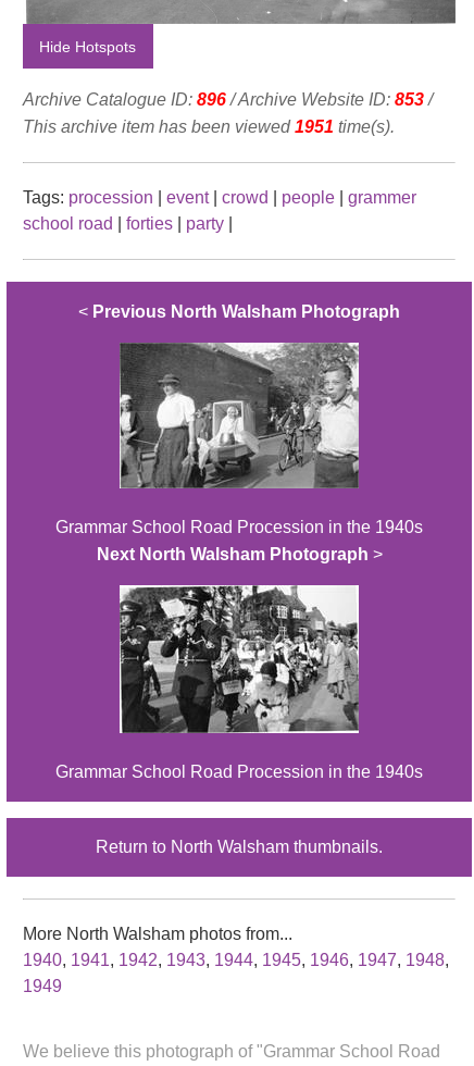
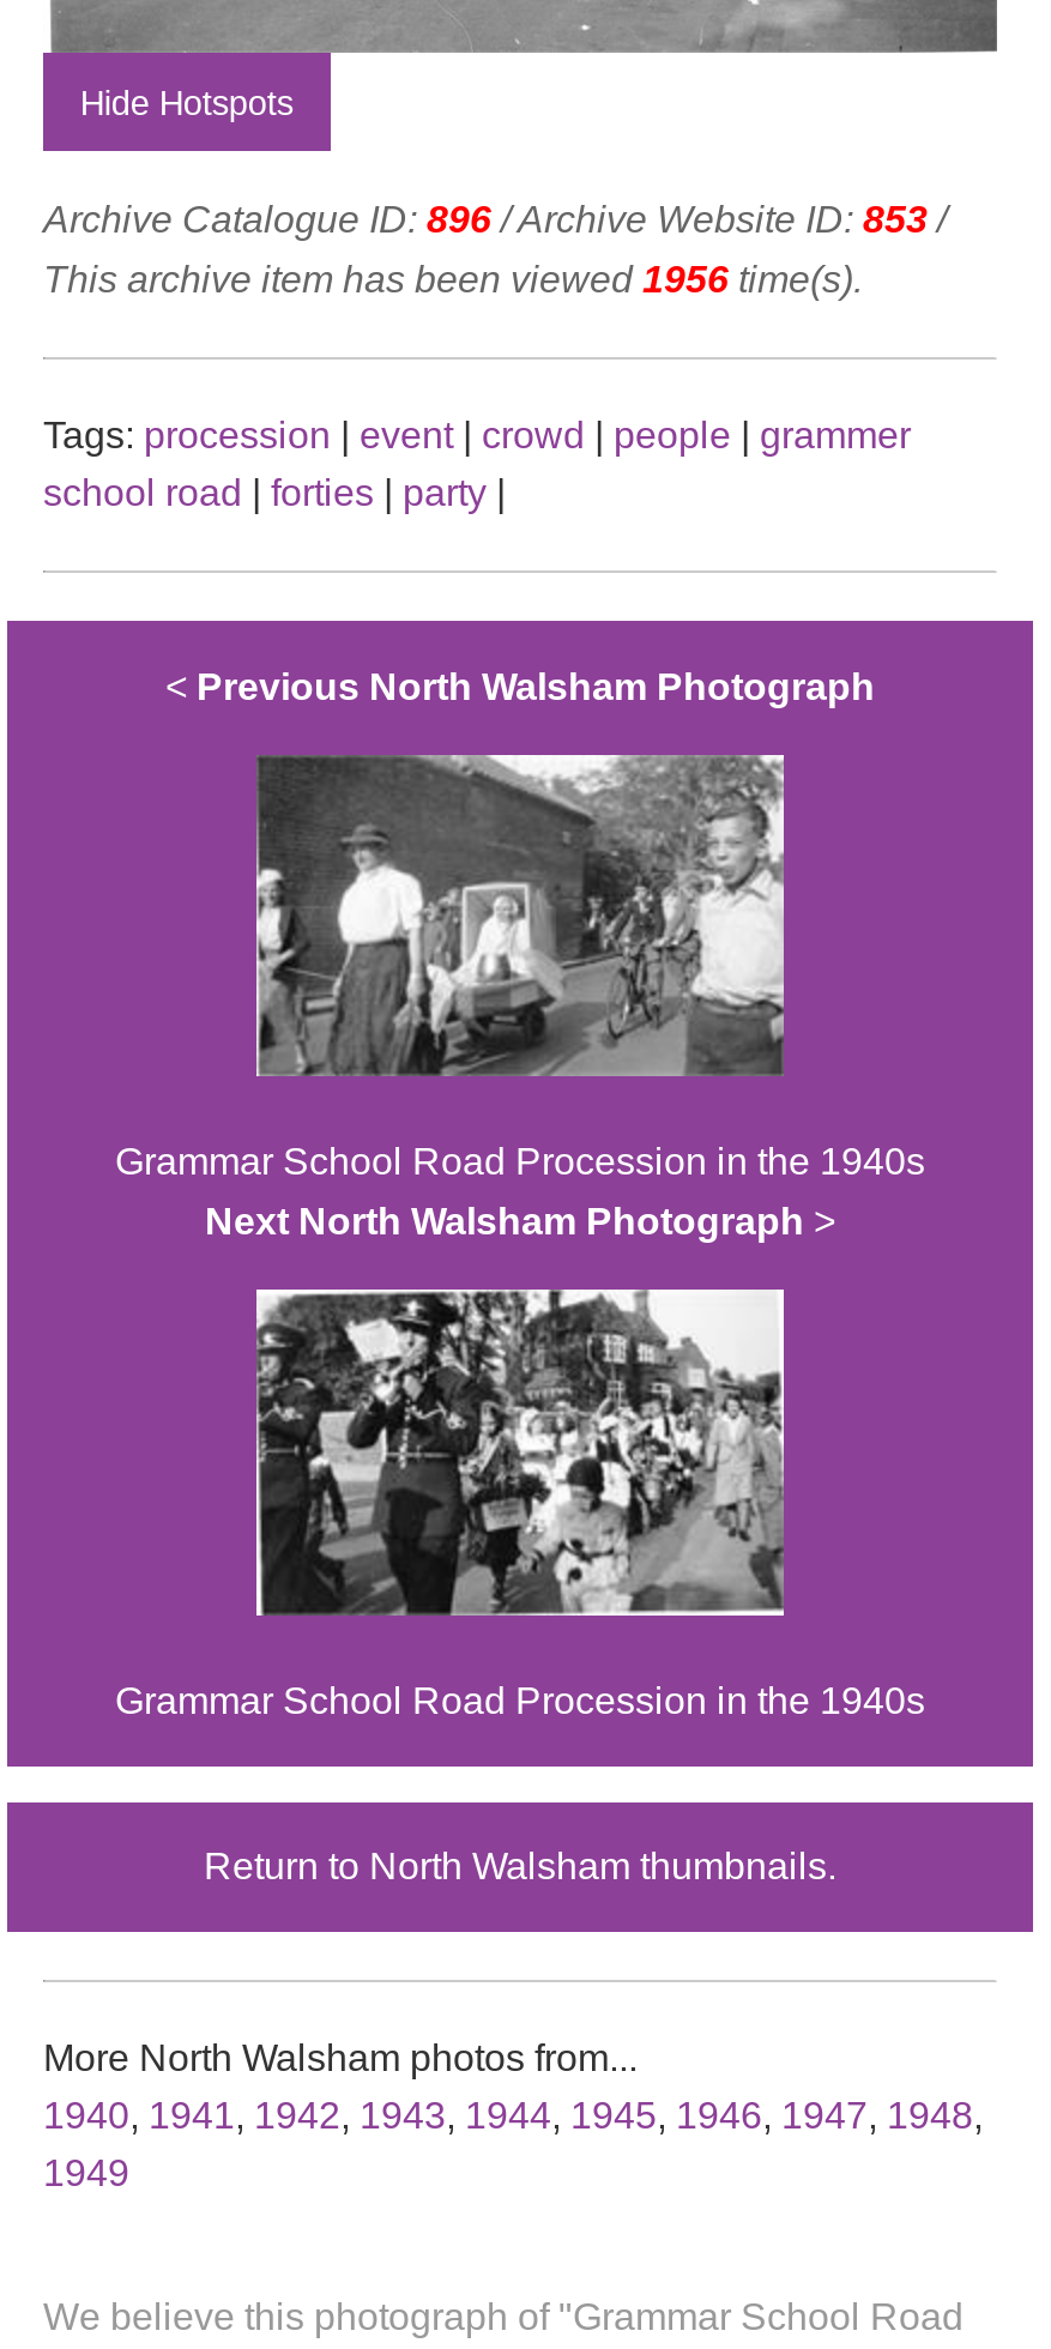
- This archive item has been viewed 1951 time(s).
+ This archive item has been viewed 1956 time(s).
